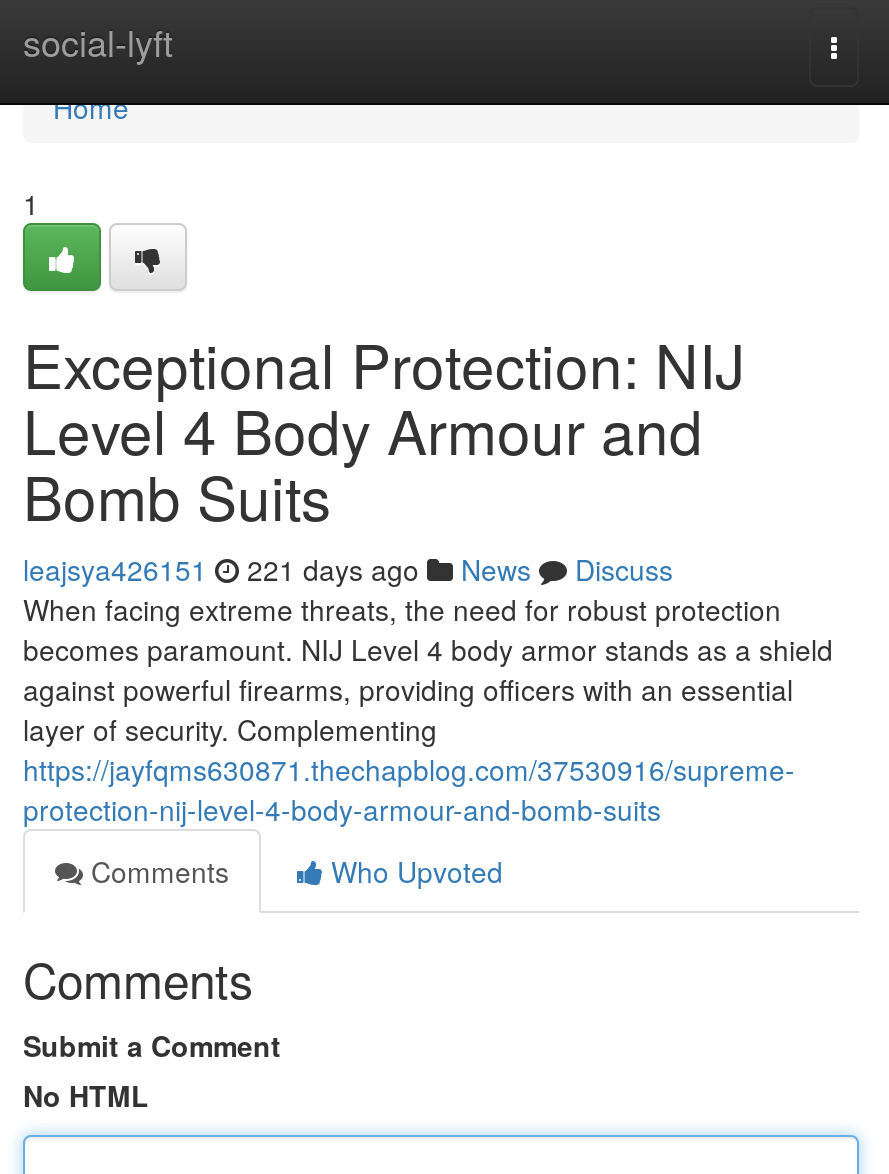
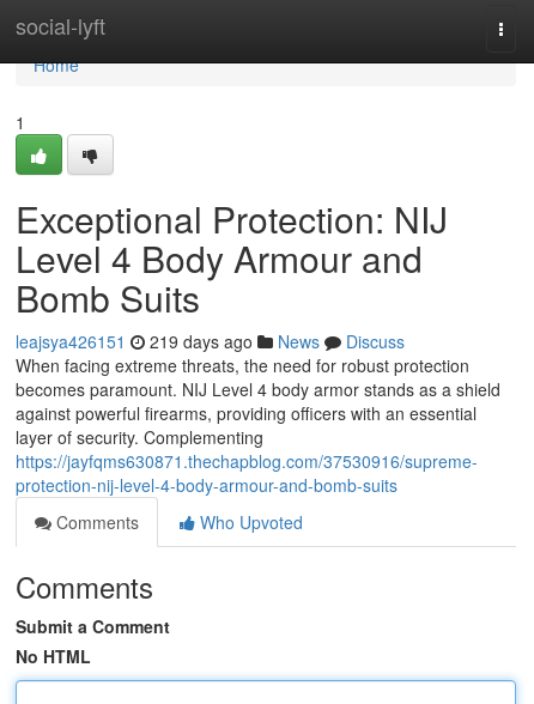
- leajsya426151 221 days ago News Discuss
+ leajsya426151 219 days ago News Discuss
